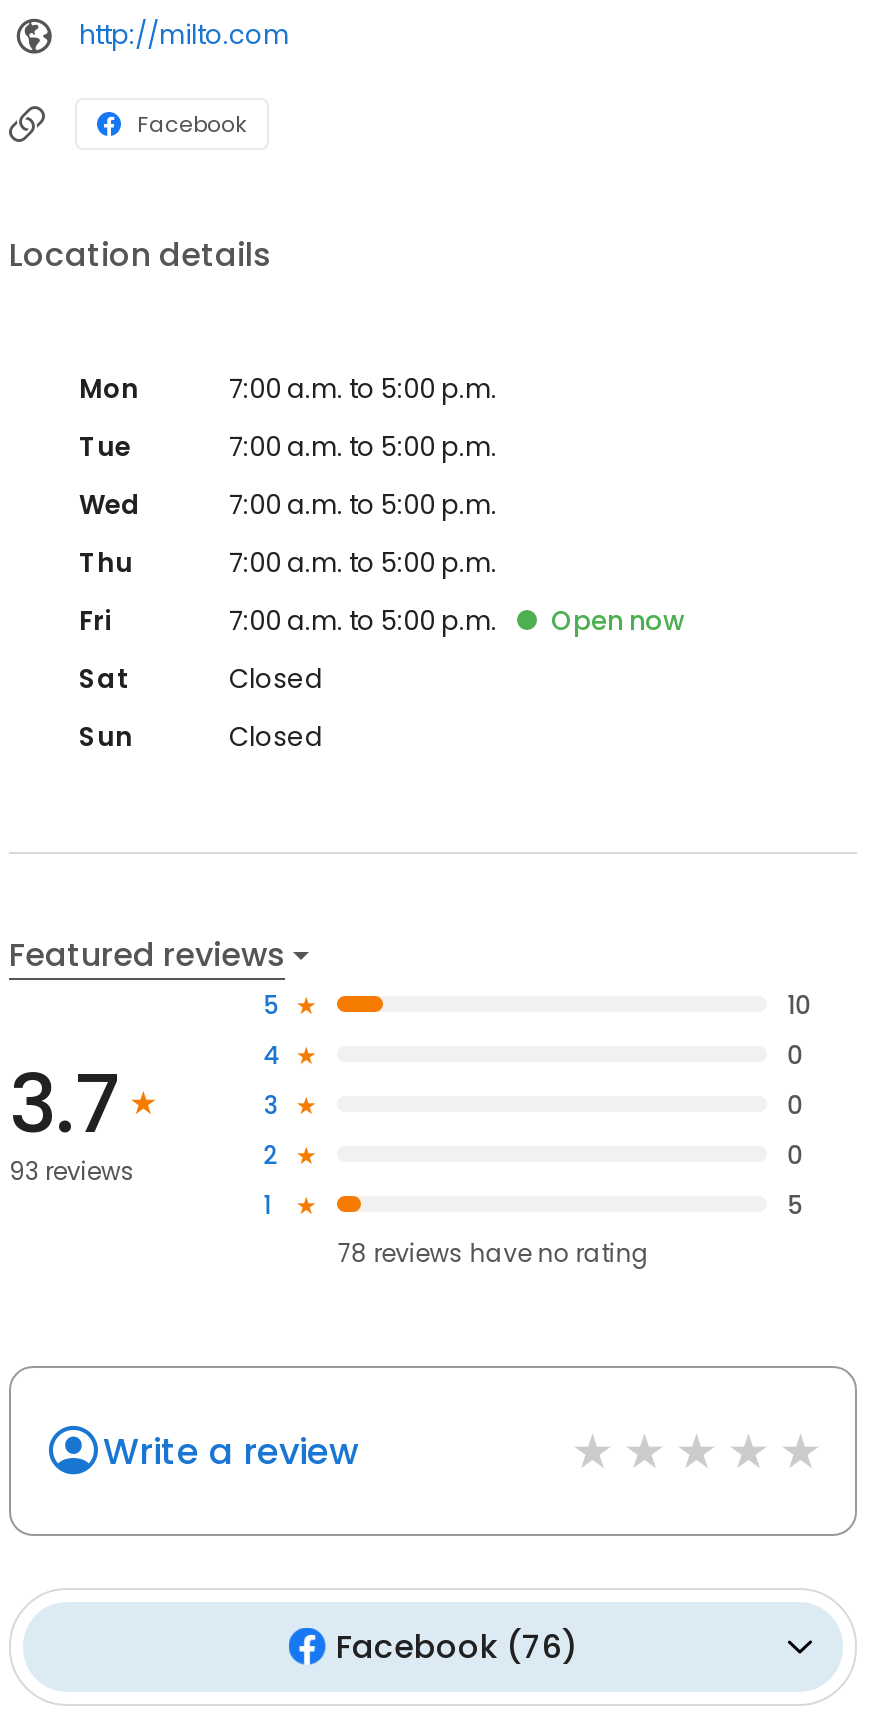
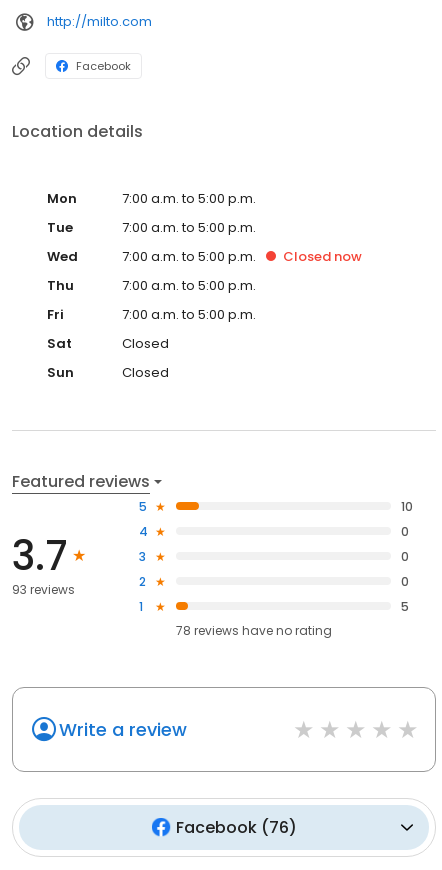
+ Closed now

- Open now
